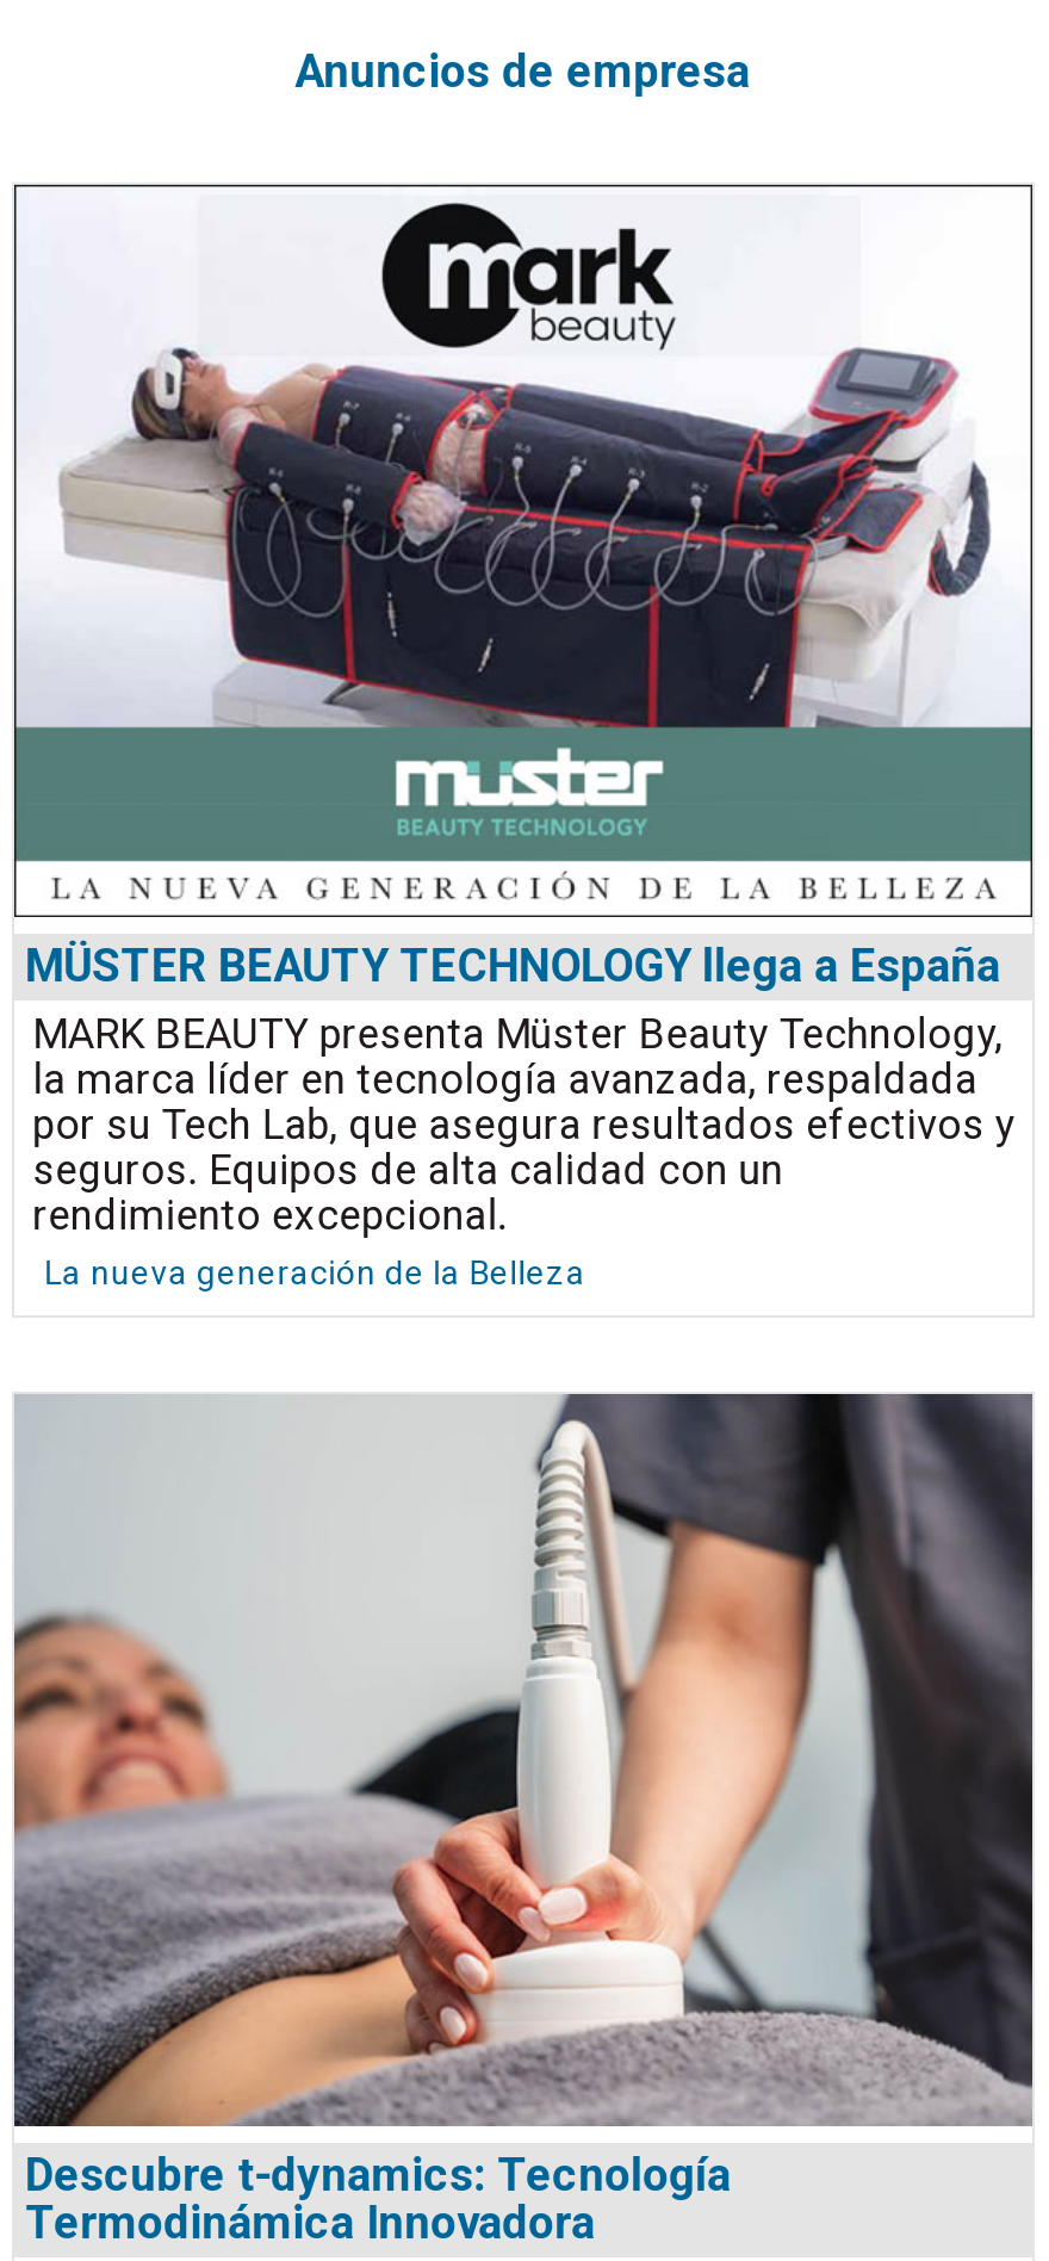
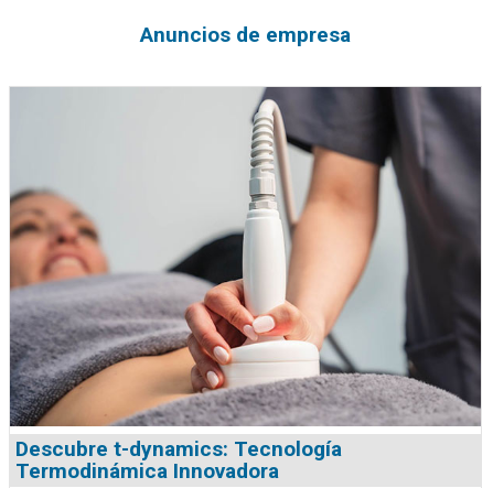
- [image]
- MÜSTER BEAUTY TECHNOLOGY llega a España
- MARK BEAUTY presenta Müster Beauty Technology,
- la marca líder en tecnología avanzada, respaldada
- por su Tech Lab, que asegura resultados efectivos y
- seguros. Equipos de alta calidad con un
- rendimiento excepcional.
- La nueva generación de la Belleza
